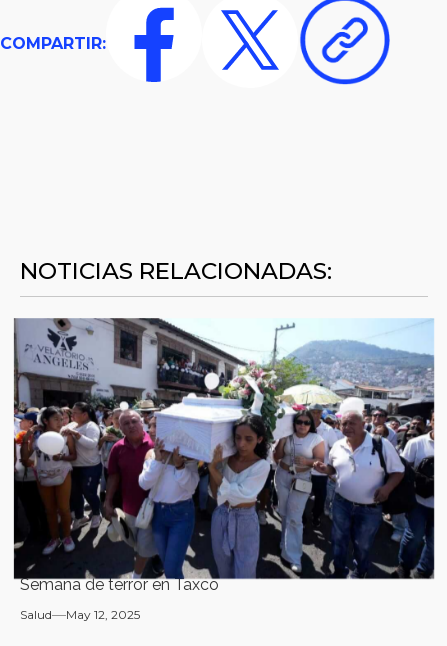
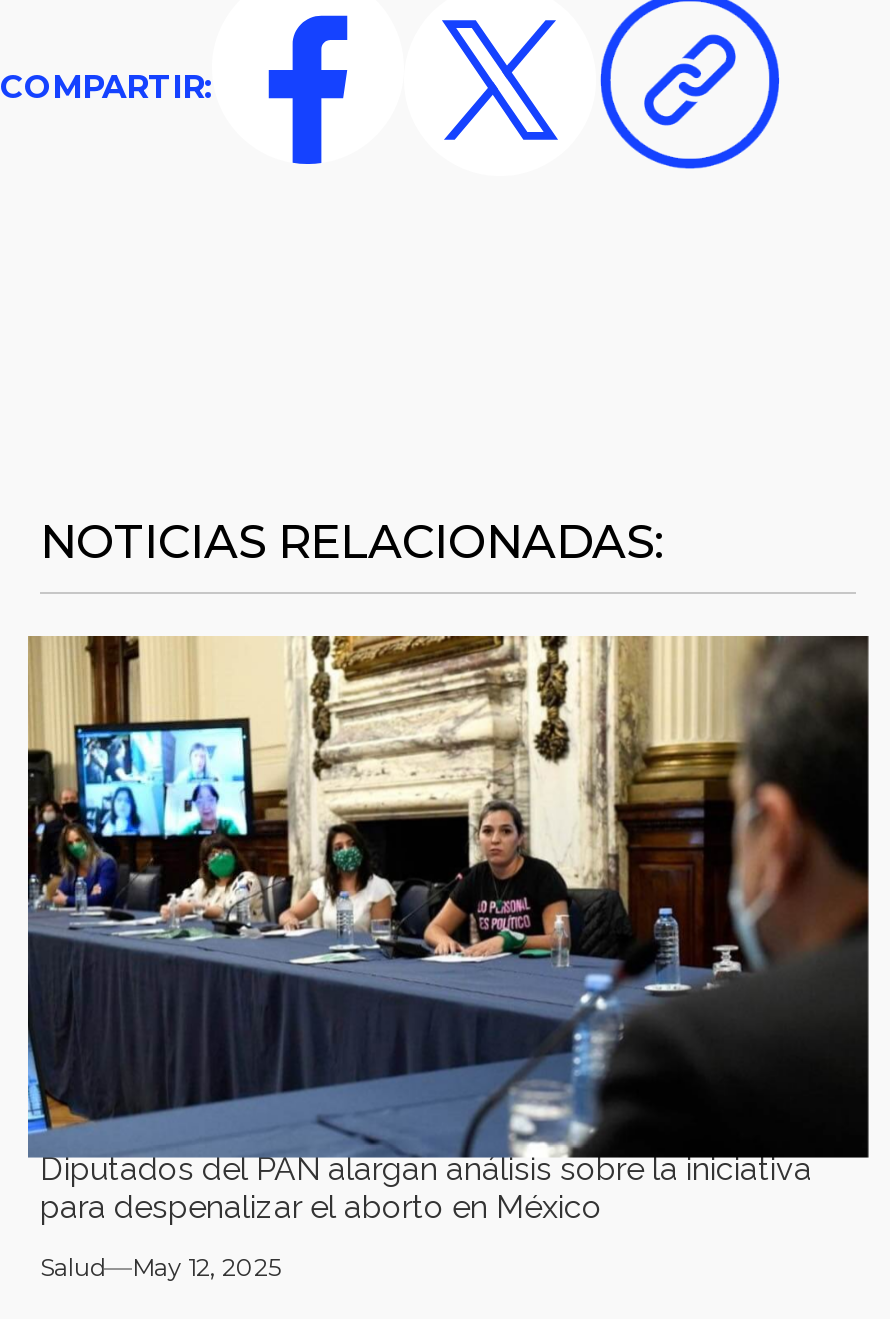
- [image]
- Semana de terror en Taxco
+ [image]
+ Diputados del PAN alargan análisis sobre la iniciativa
+ para despenalizar el aborto en México
